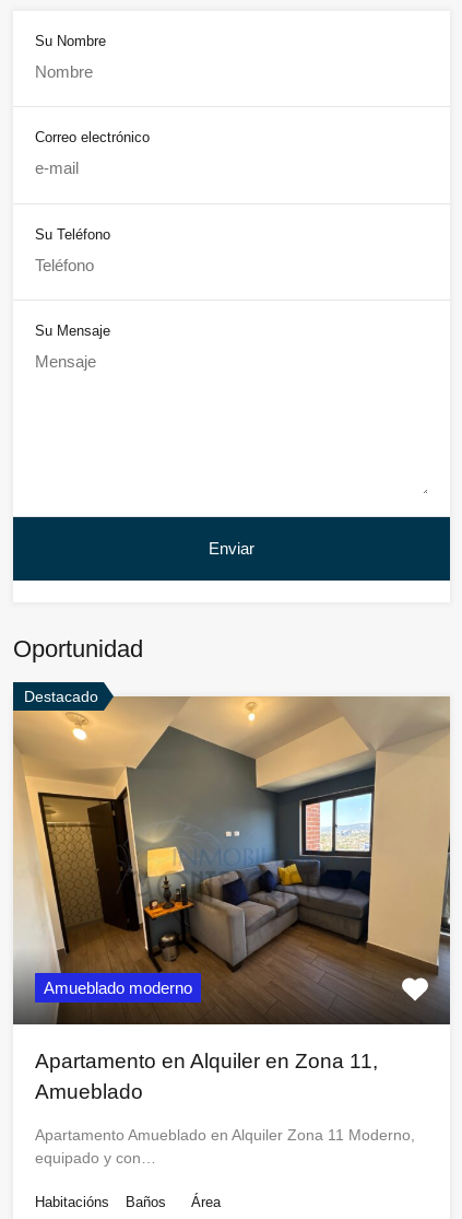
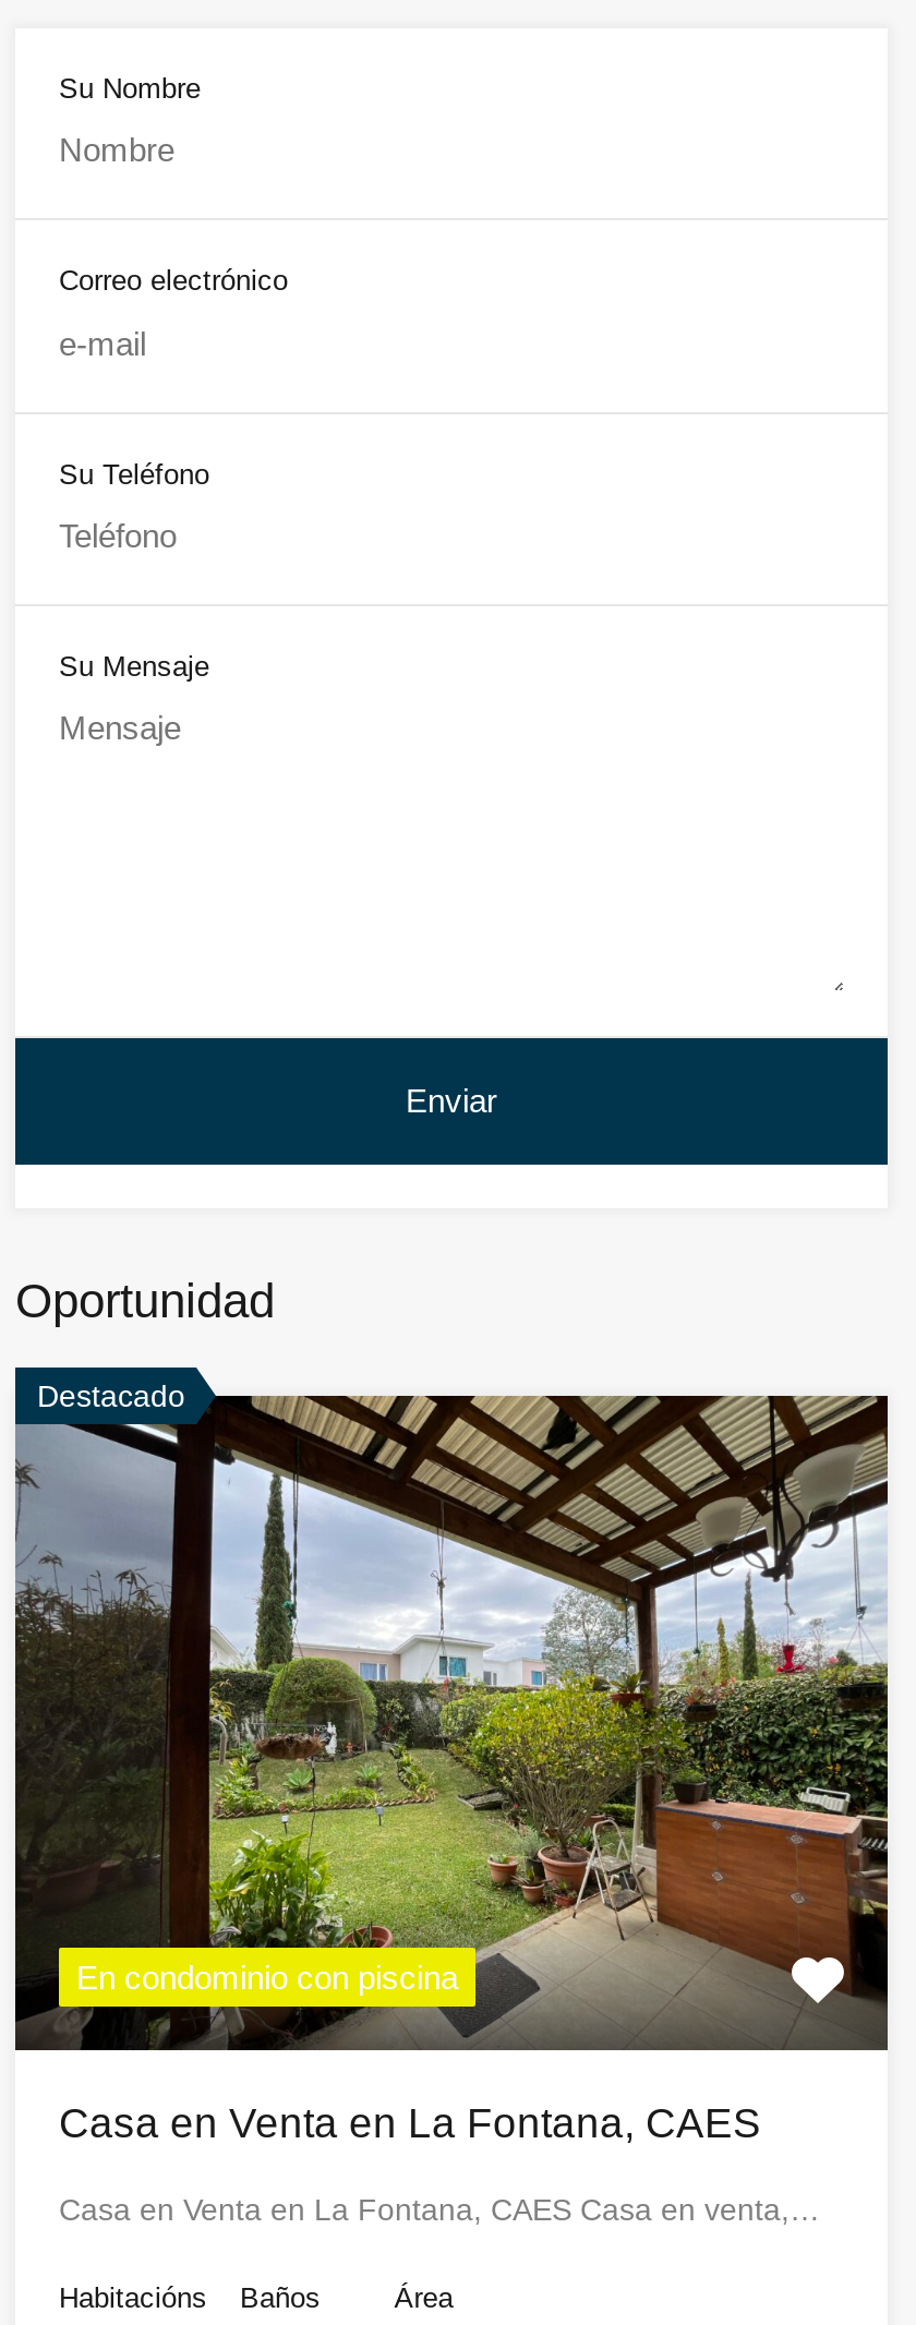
- [image]
- Amueblado moderno
+ [image]
+ En condominio con piscina

- Apartamento en Alquiler en Zona 11,
- Amueblado
+ Casa en Venta en La Fontana, CAES

- Apartamento Amueblado en Alquiler Zona 11 Moderno,
- equipado y con…
+ Casa en Venta en La Fontana, CAES Casa en venta,…
